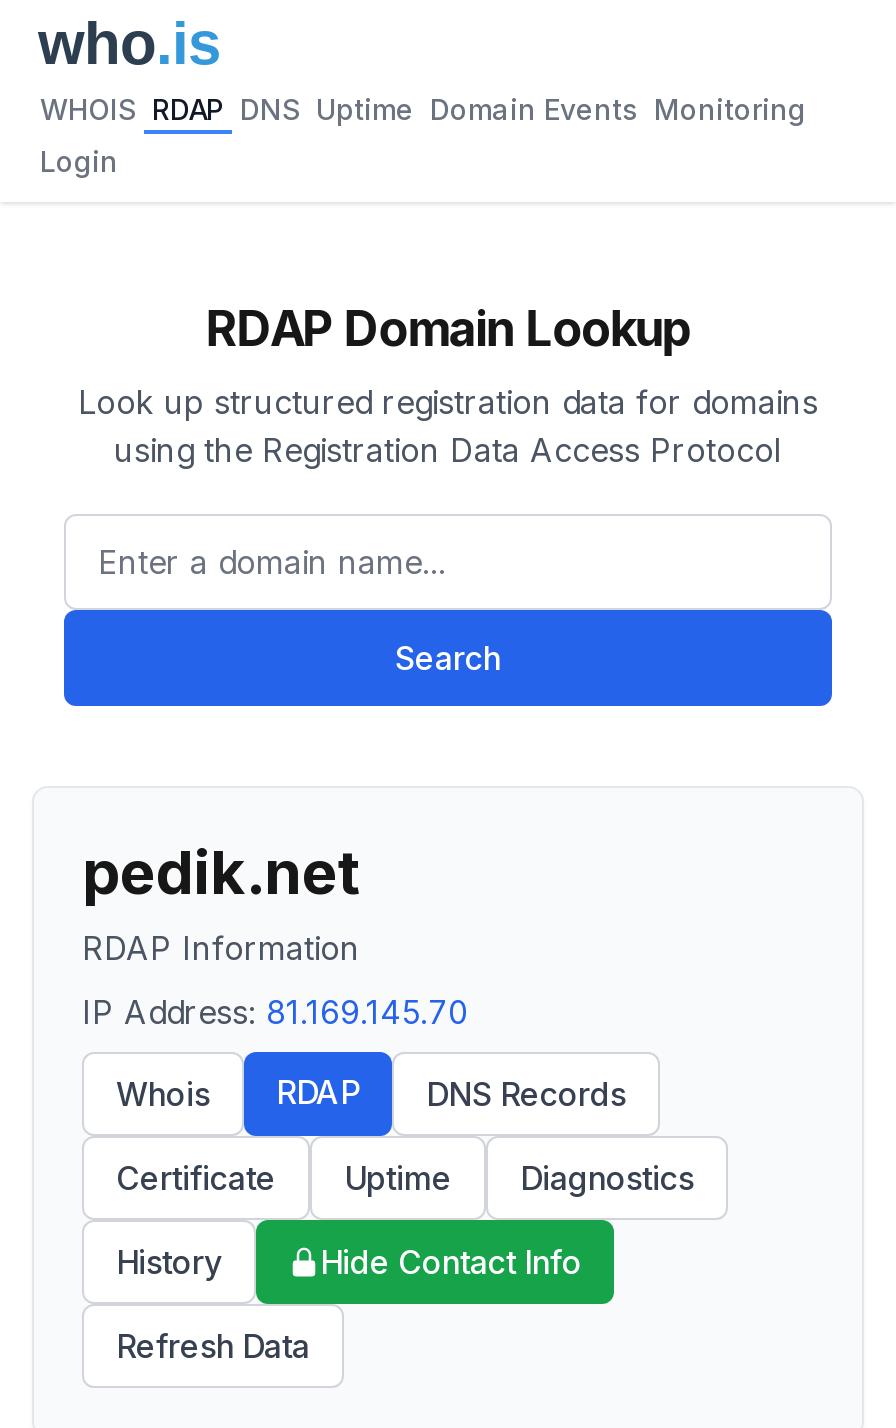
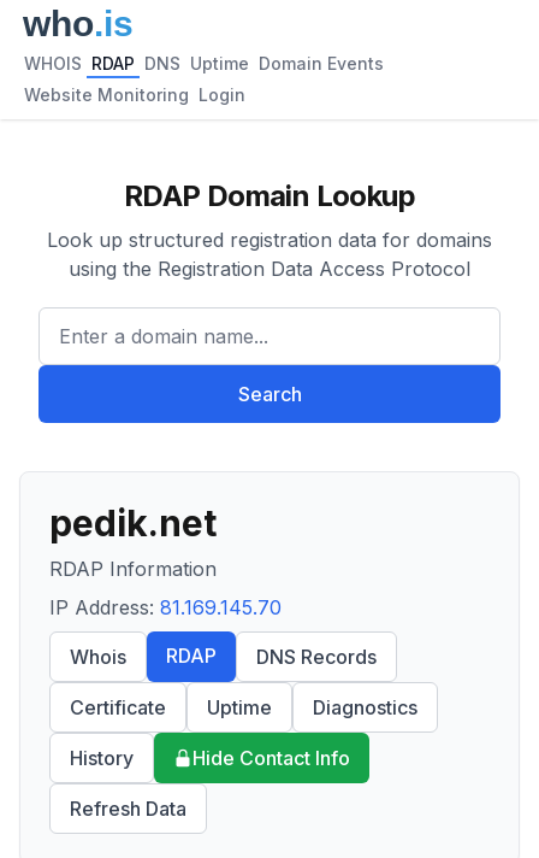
- WHOIS RDAP DNS Uptime Domain Events Monitoring
+ WHOIS RDAP DNS Uptime Domain Events

- Login
+ Website Monitoring Login
